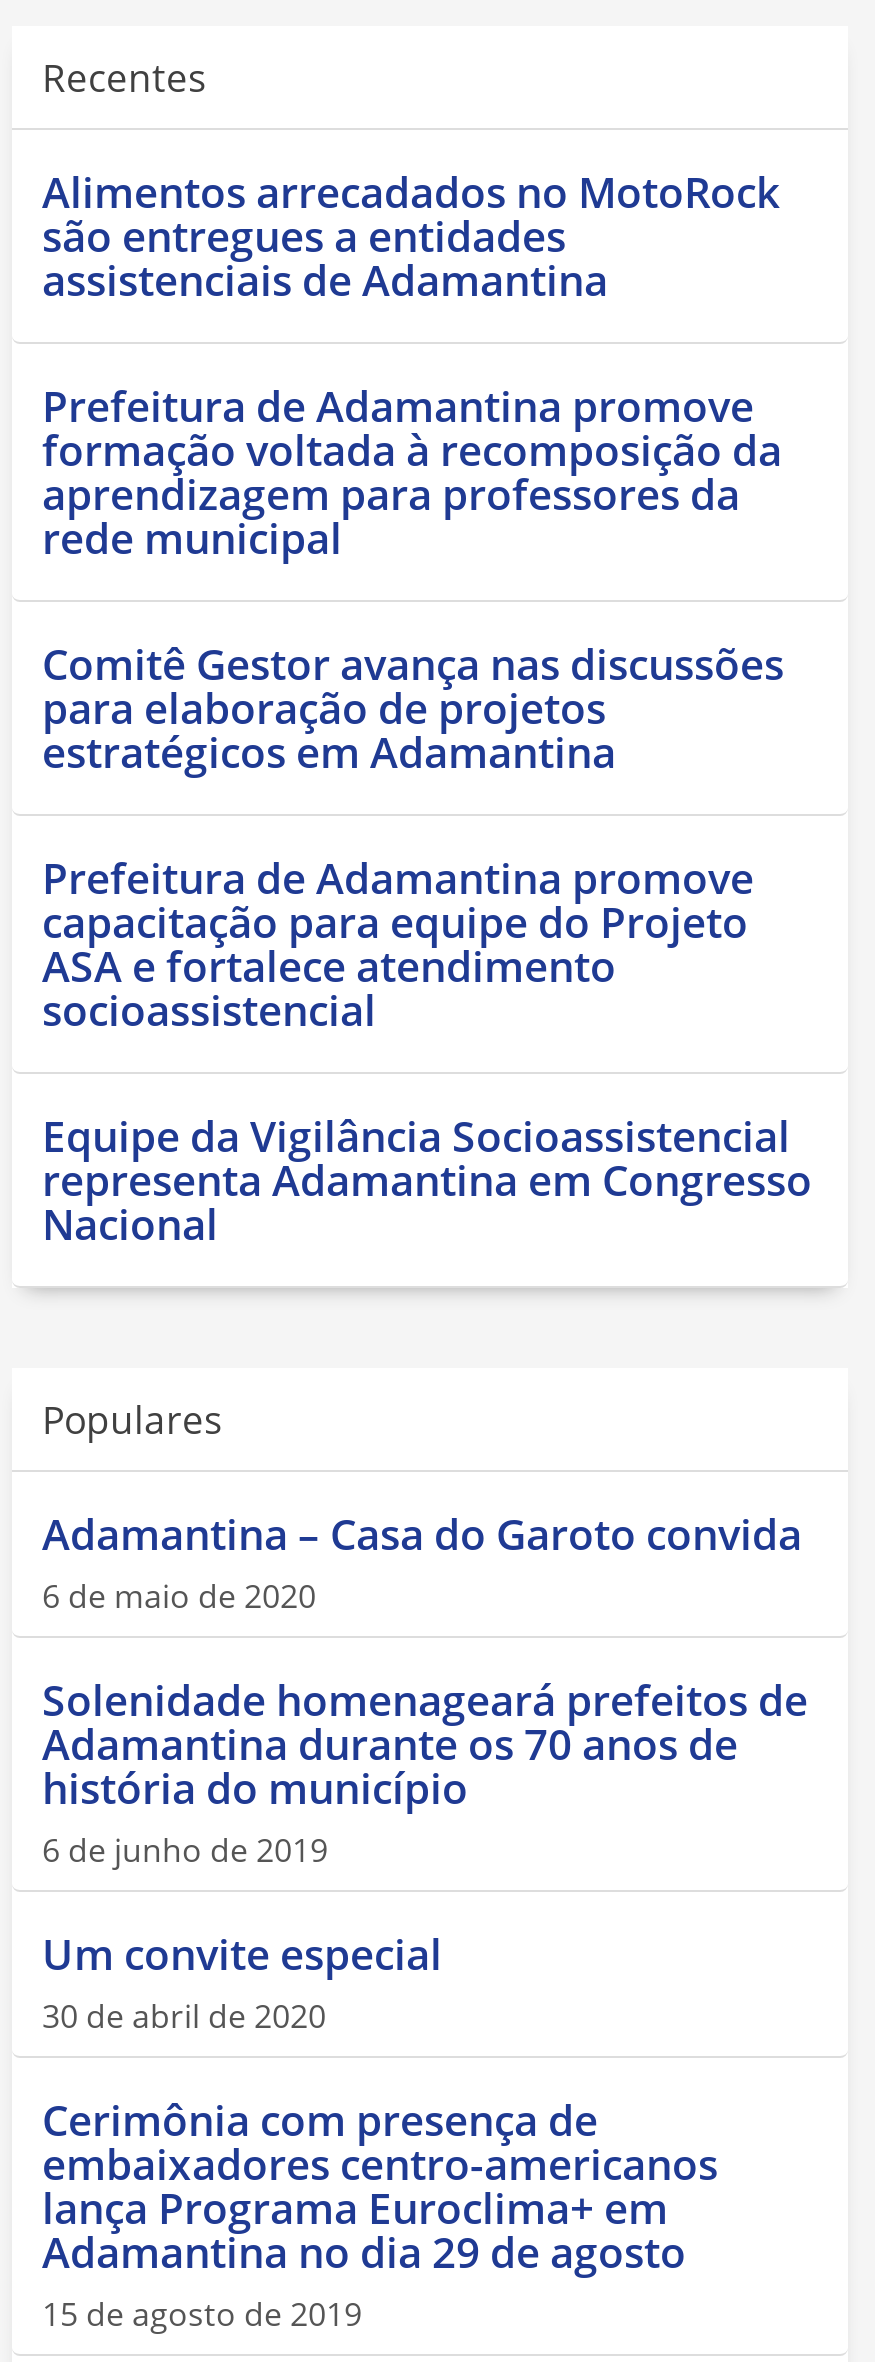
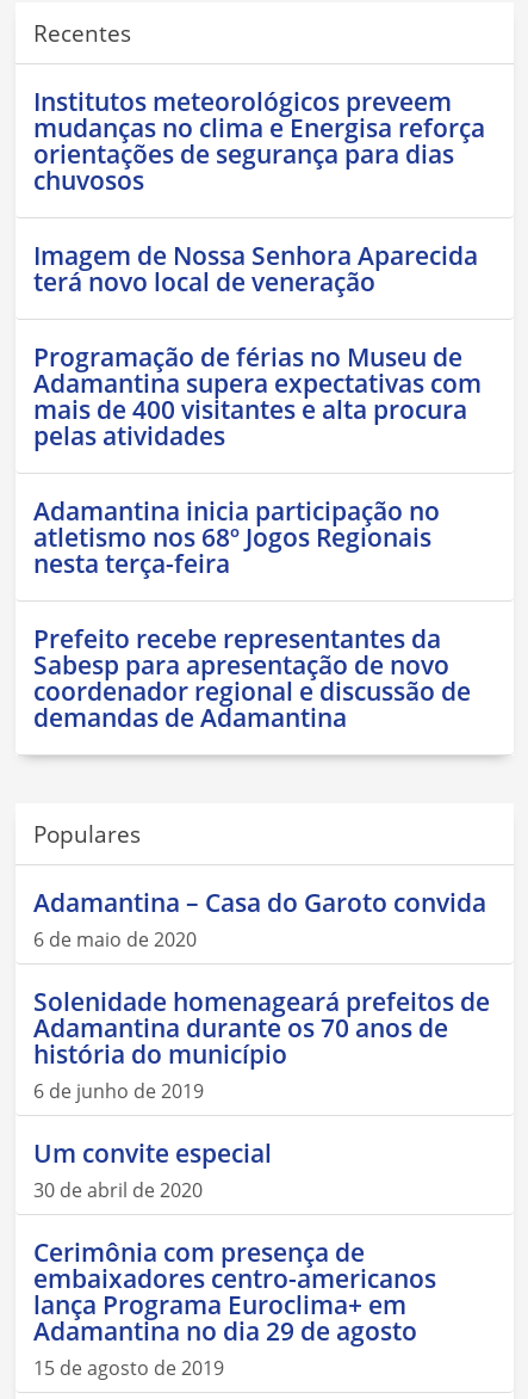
- Alimentos arrecadados no MotoRock
- são entregues a entidades
- assistenciais de Adamantina
+ Institutos meteorológicos preveem
+ mudanças no clima e Energisa reforça
+ orientações de segurança para dias
+ chuvosos

- Prefeitura de Adamantina promove
- formação voltada à recomposição da
- aprendizagem para professores da
- rede municipal
+ Imagem de Nossa Senhora Aparecida
+ terá novo local de veneração

- Comitê Gestor avança nas discussões
- para elaboração de projetos
- estratégicos em Adamantina
+ Programação de férias no Museu de
+ Adamantina supera expectativas com
+ mais de 400 visitantes e alta procura
+ pelas atividades

- Prefeitura de Adamantina promove
- capacitação para equipe do Projeto
- ASA e fortalece atendimento
- socioassistencial
+ Adamantina inicia participação no
+ atletismo nos 68º Jogos Regionais
+ nesta terça-feira

- Equipe da Vigilância Socioassistencial
- representa Adamantina em Congresso
- Nacional
+ Prefeito recebe representantes da
+ Sabesp para apresentação de novo
+ coordenador regional e discussão de
+ demandas de Adamantina
